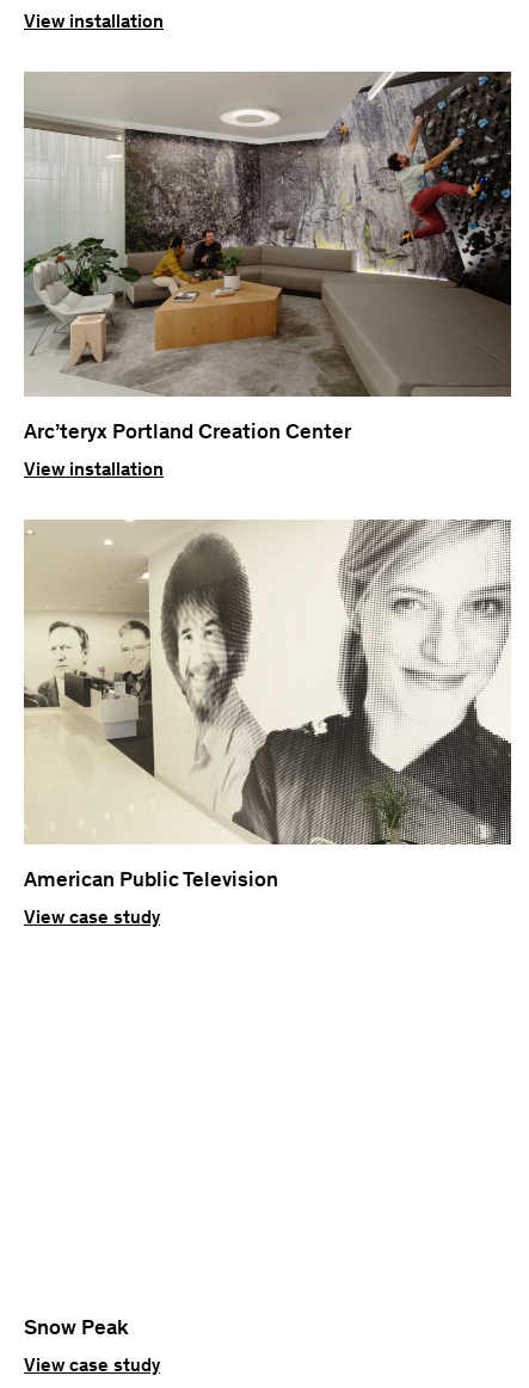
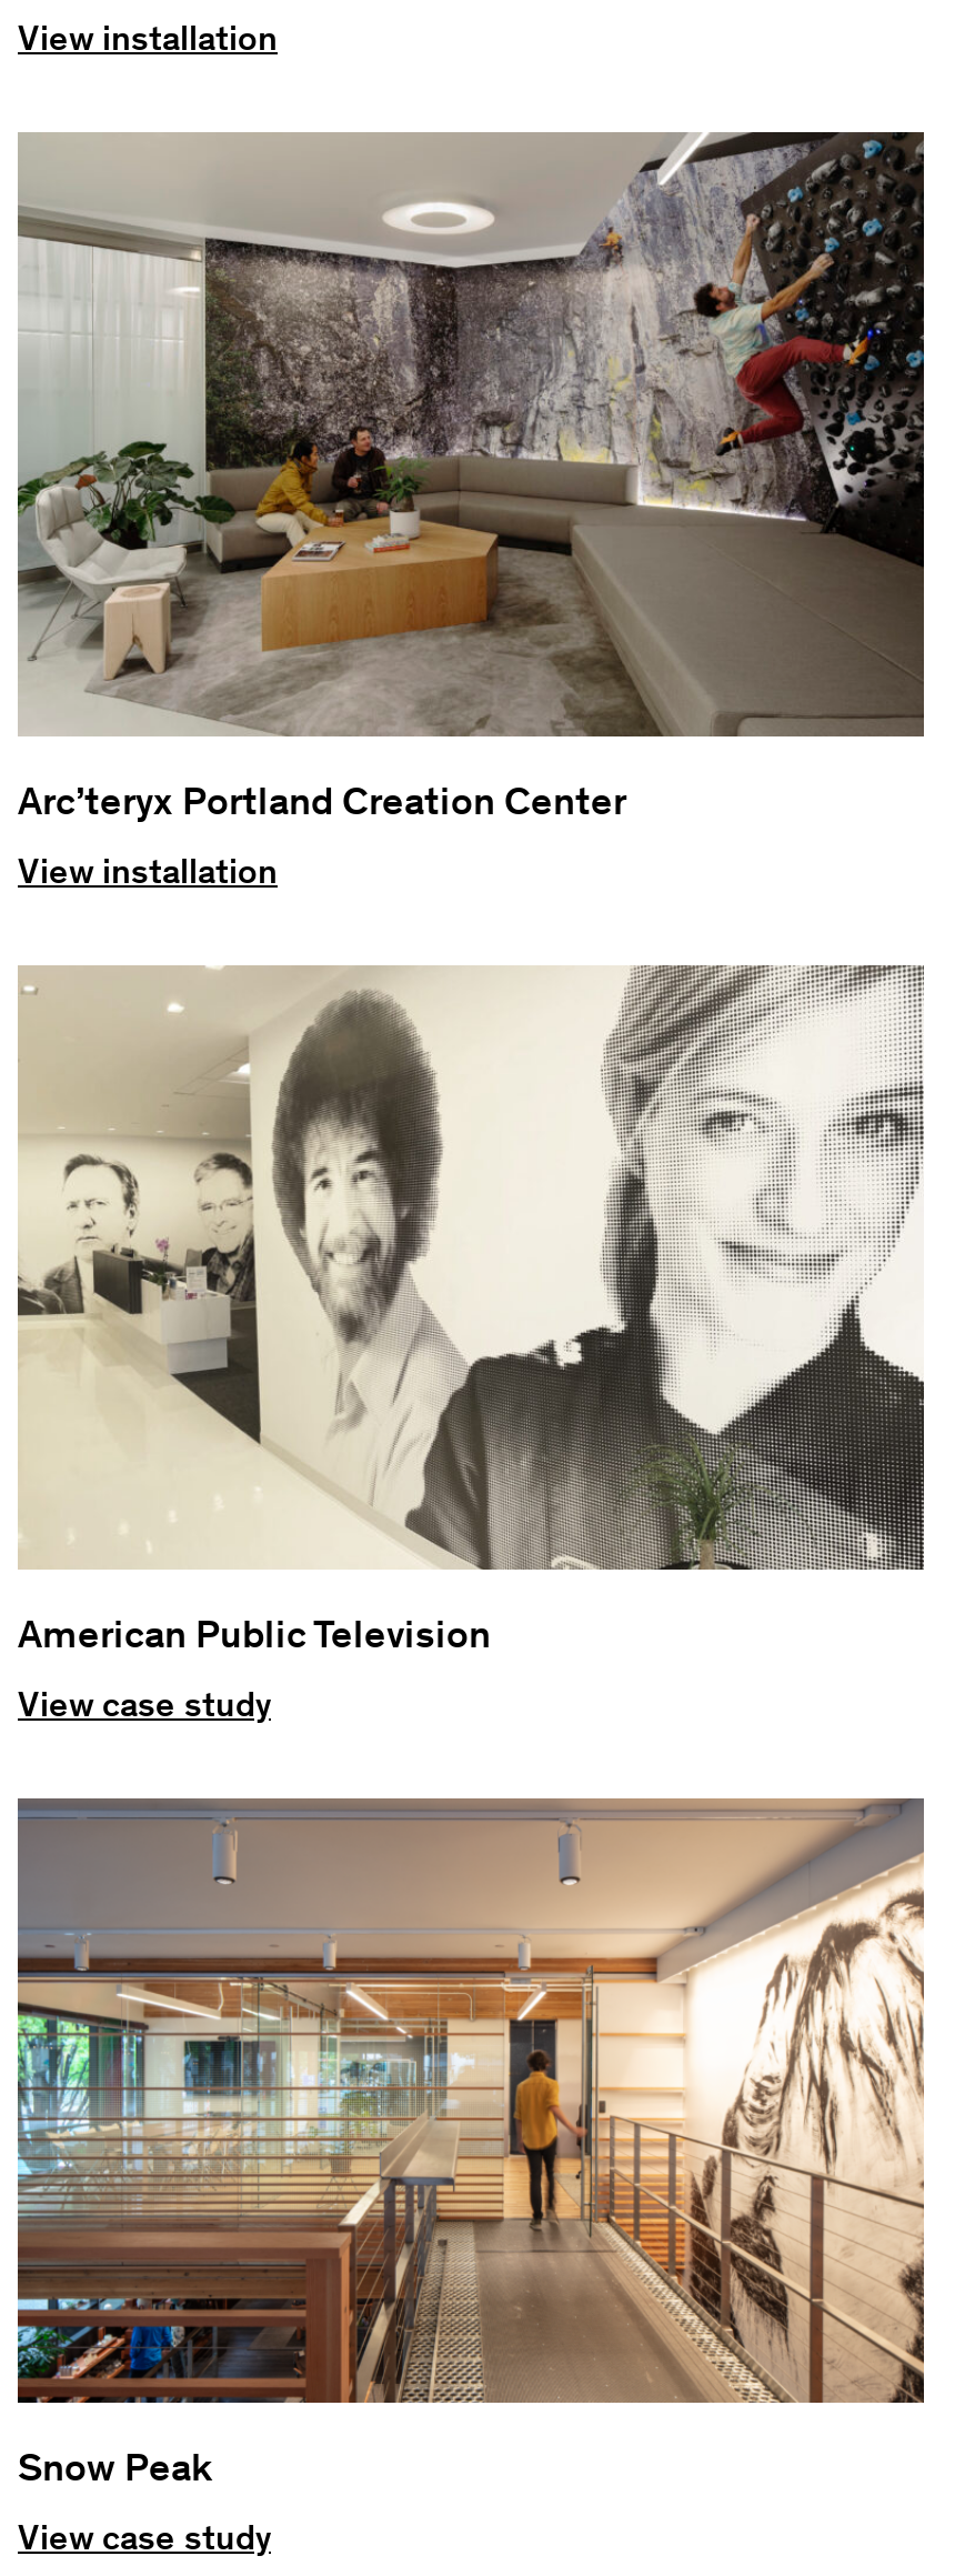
+ [image]
